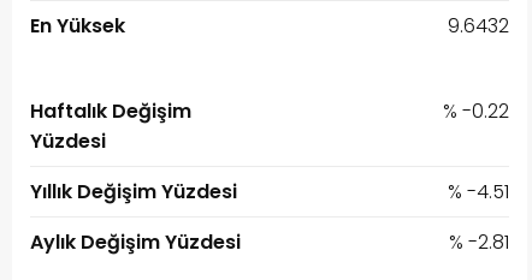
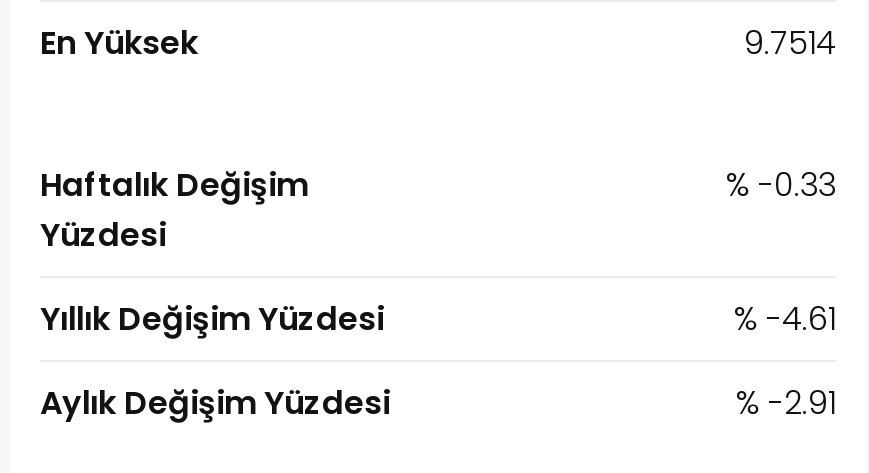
- 9.6432
+ 9.7514

- % -0.22
+ % -0.33

- % -4.51
+ % -4.61

- % -2.81
+ % -2.91
